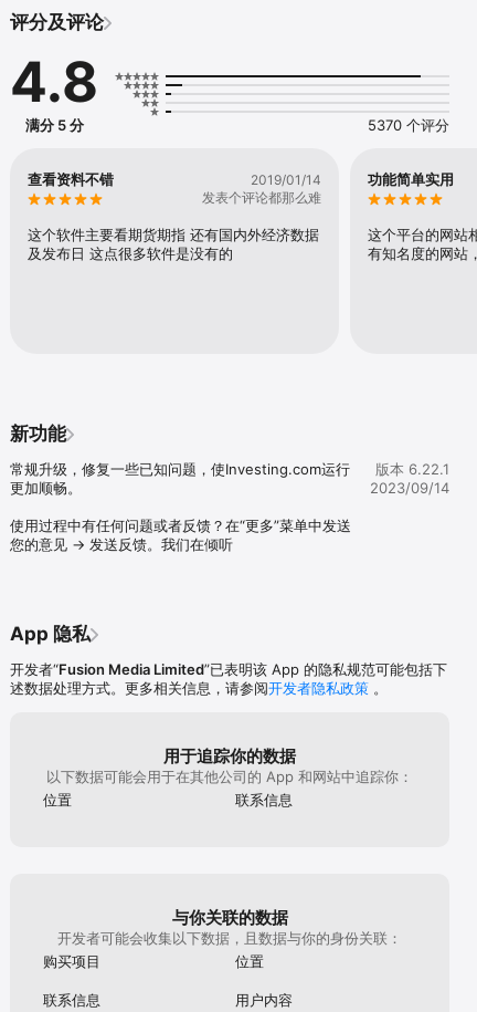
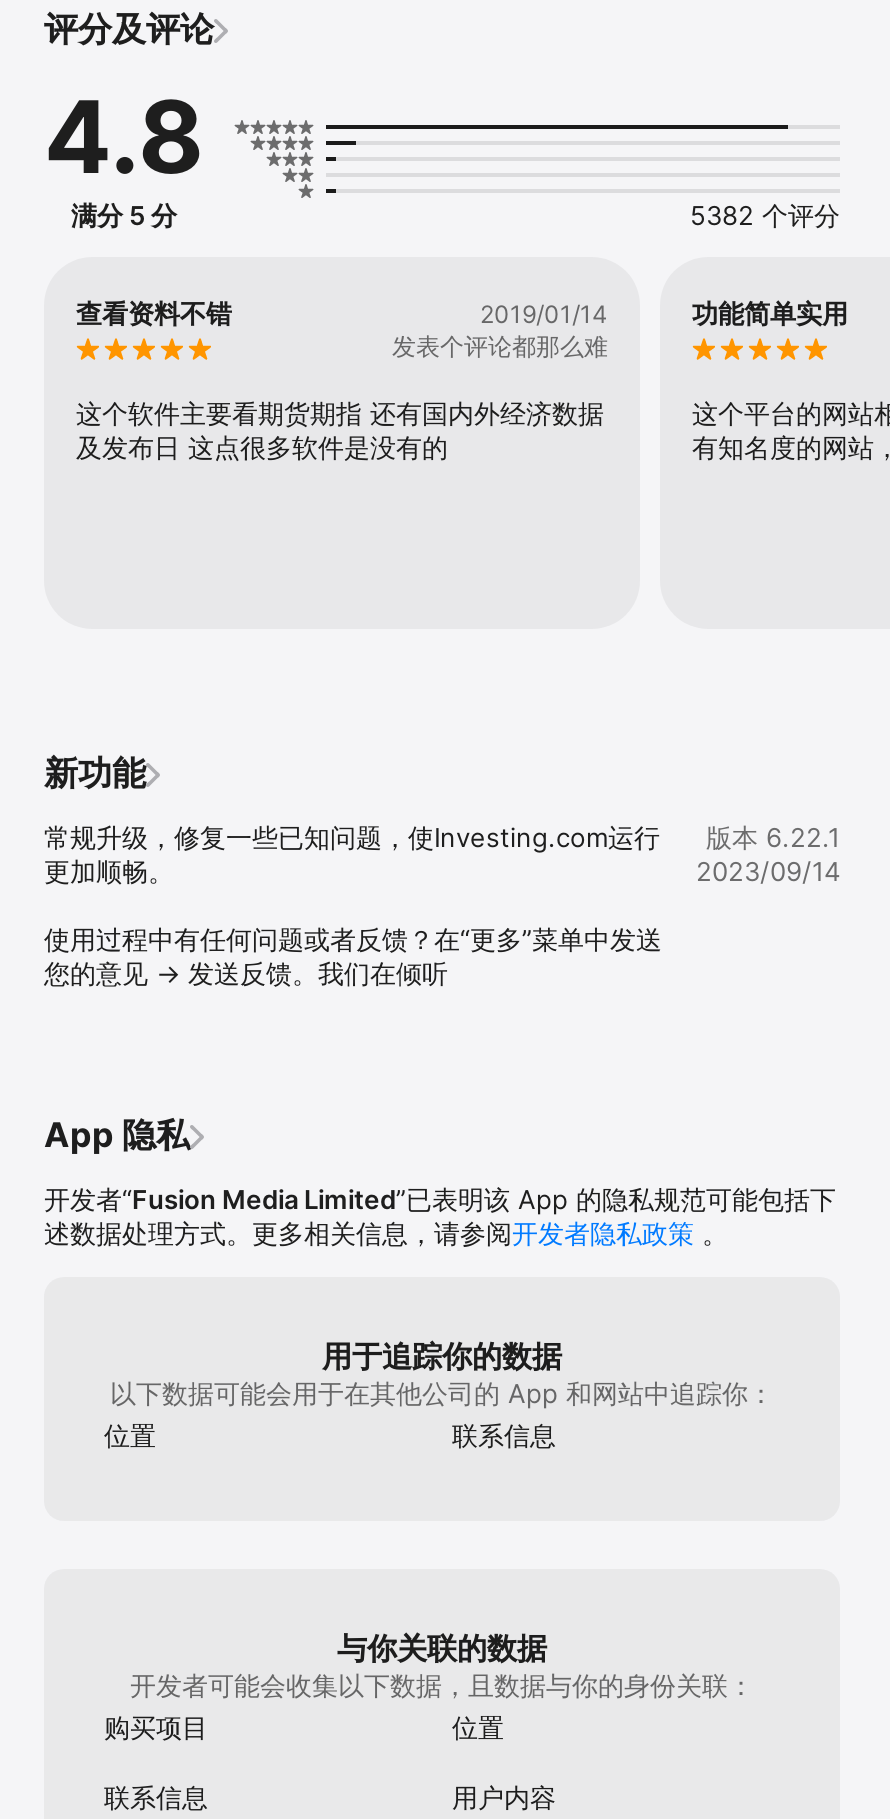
- 5370 个评分
+ 5382 个评分
